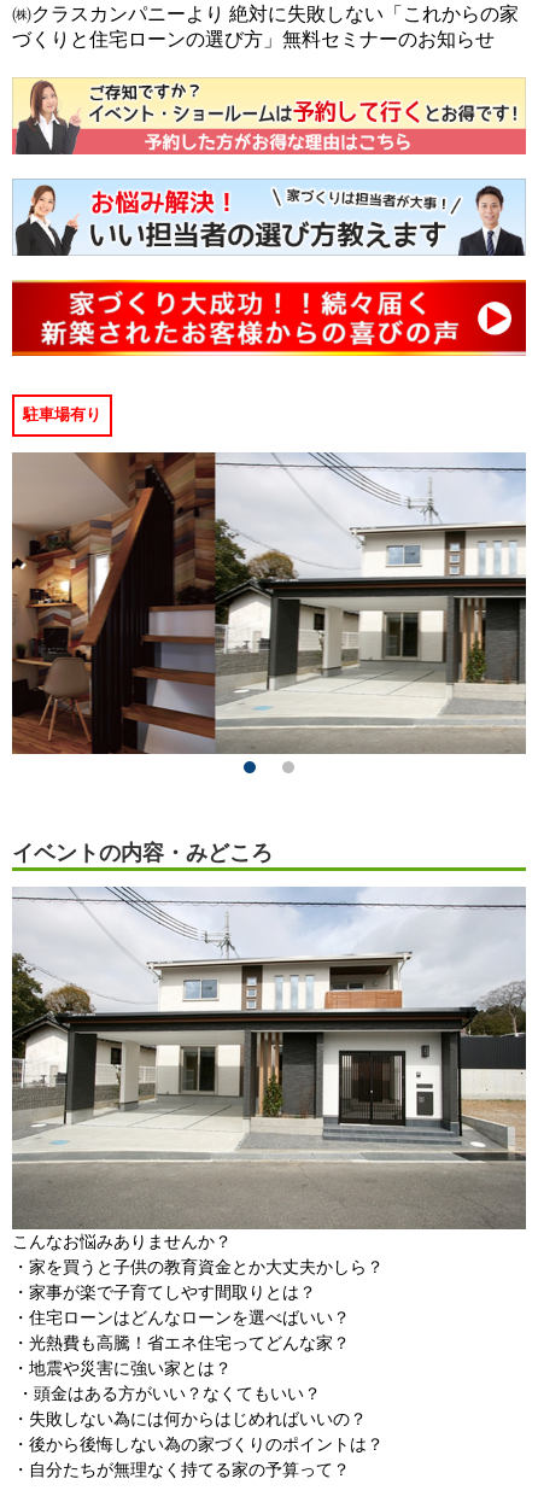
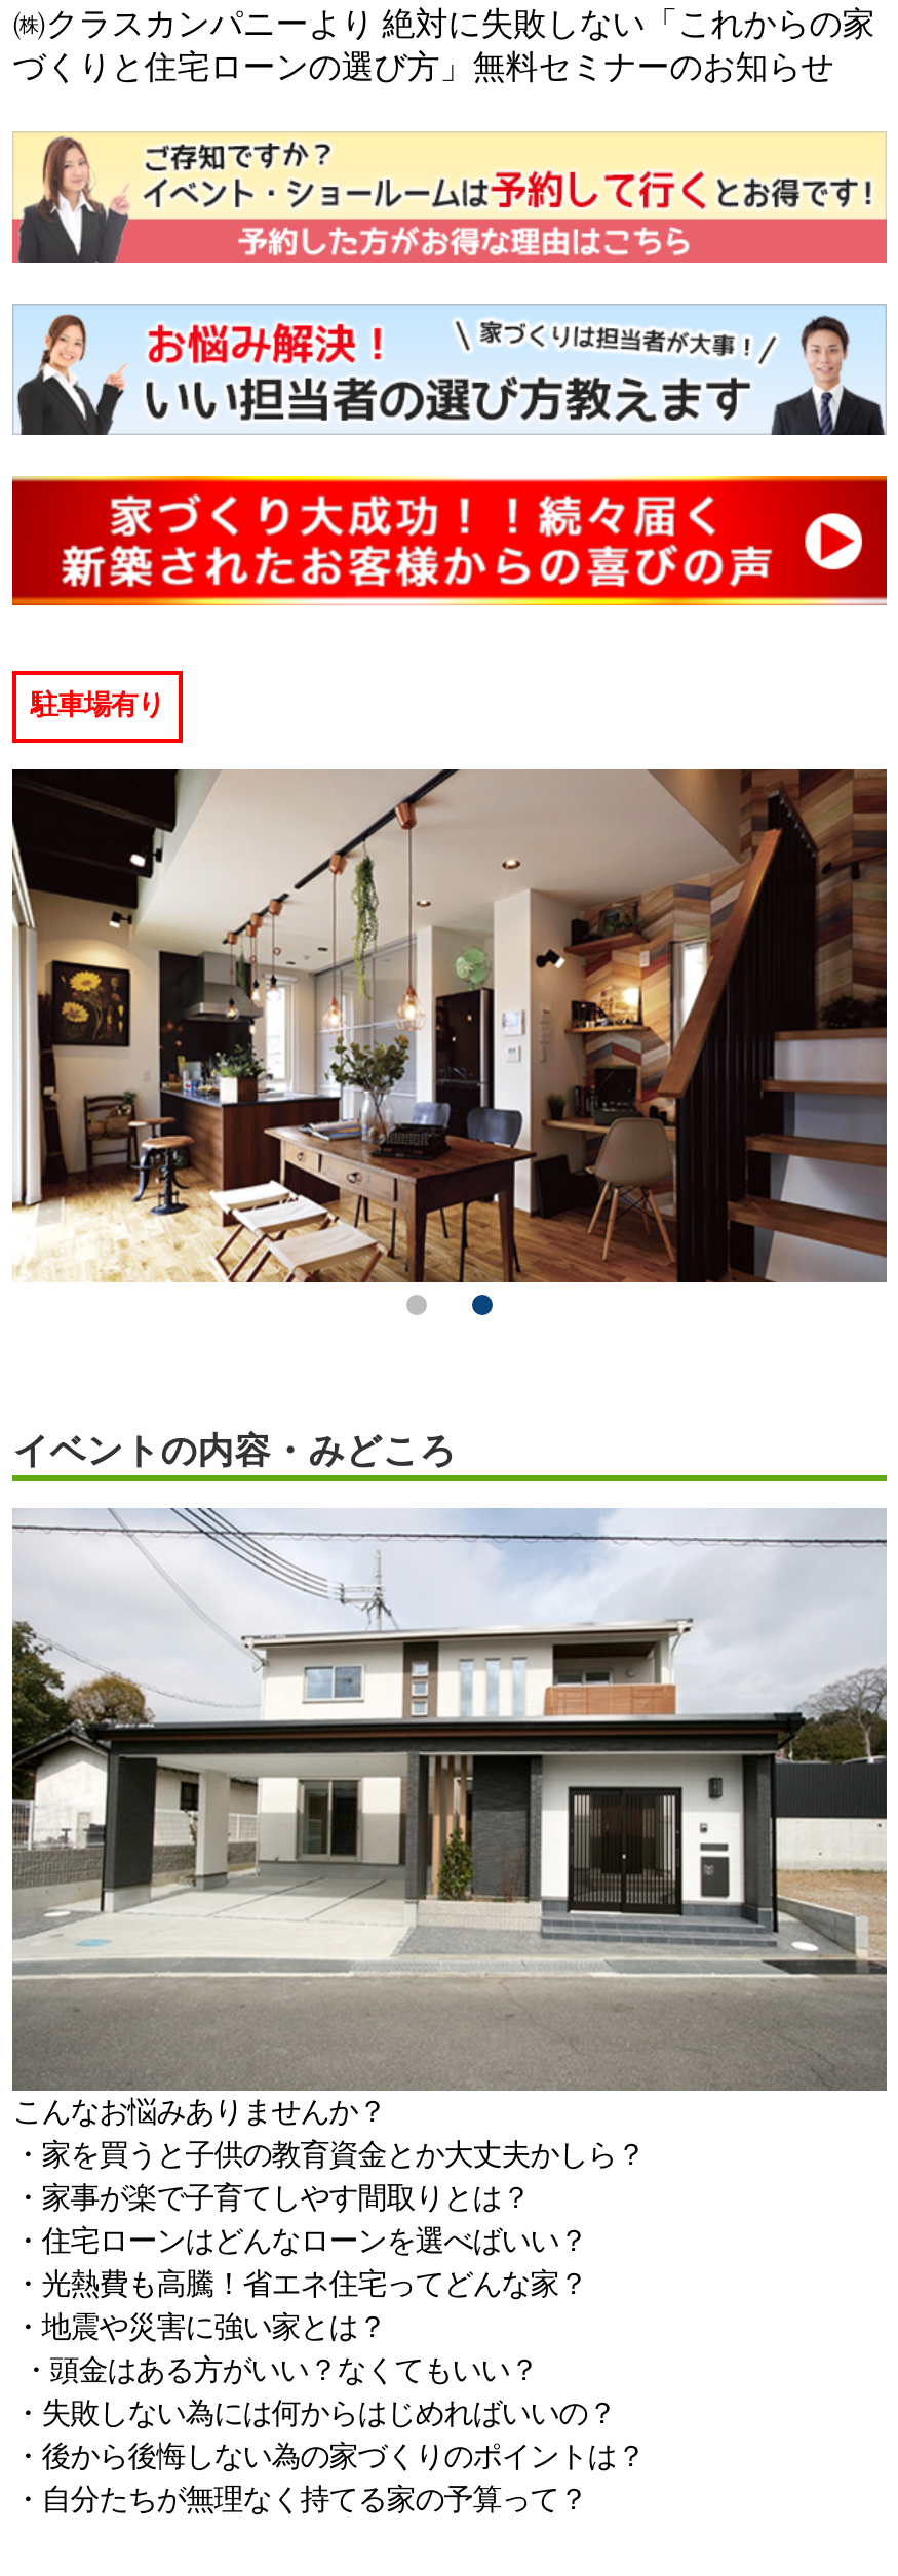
- [image]
+ [image]
